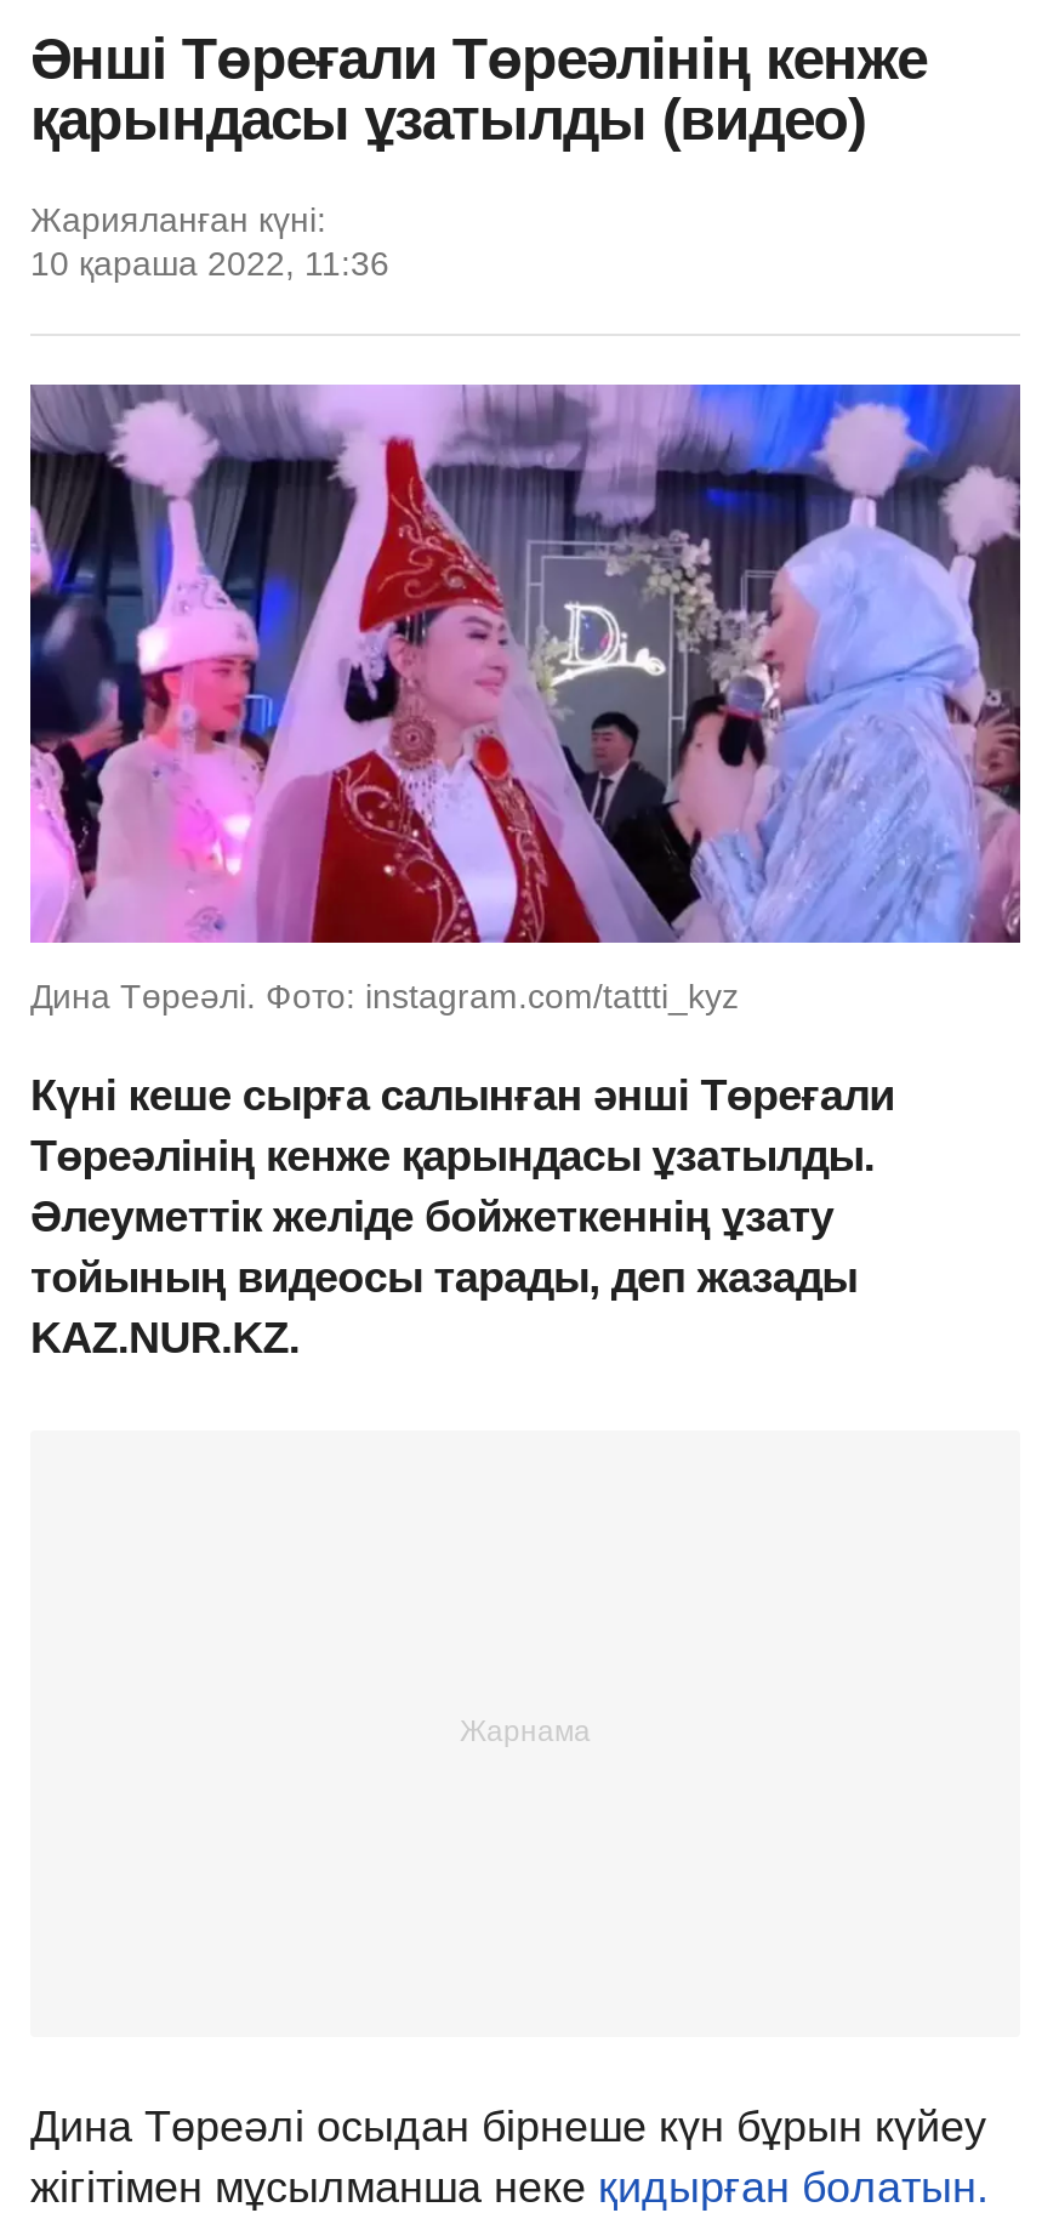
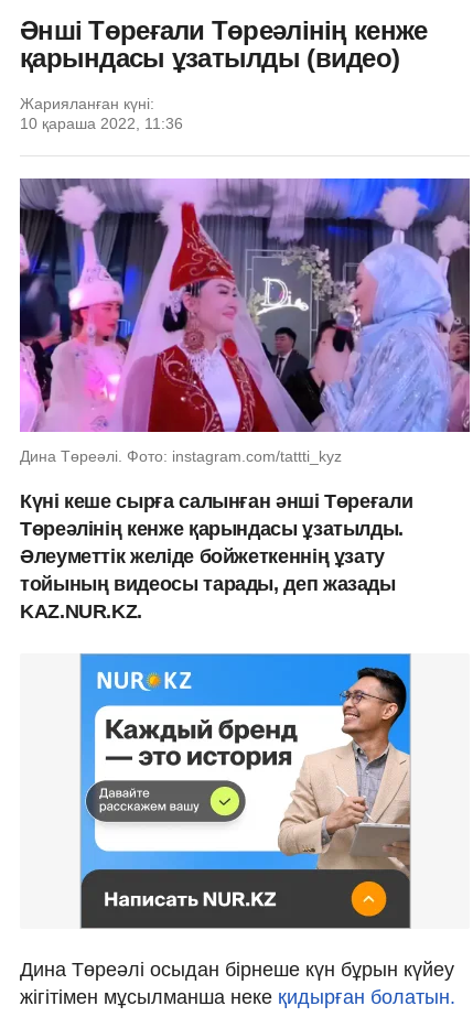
+ [image]
